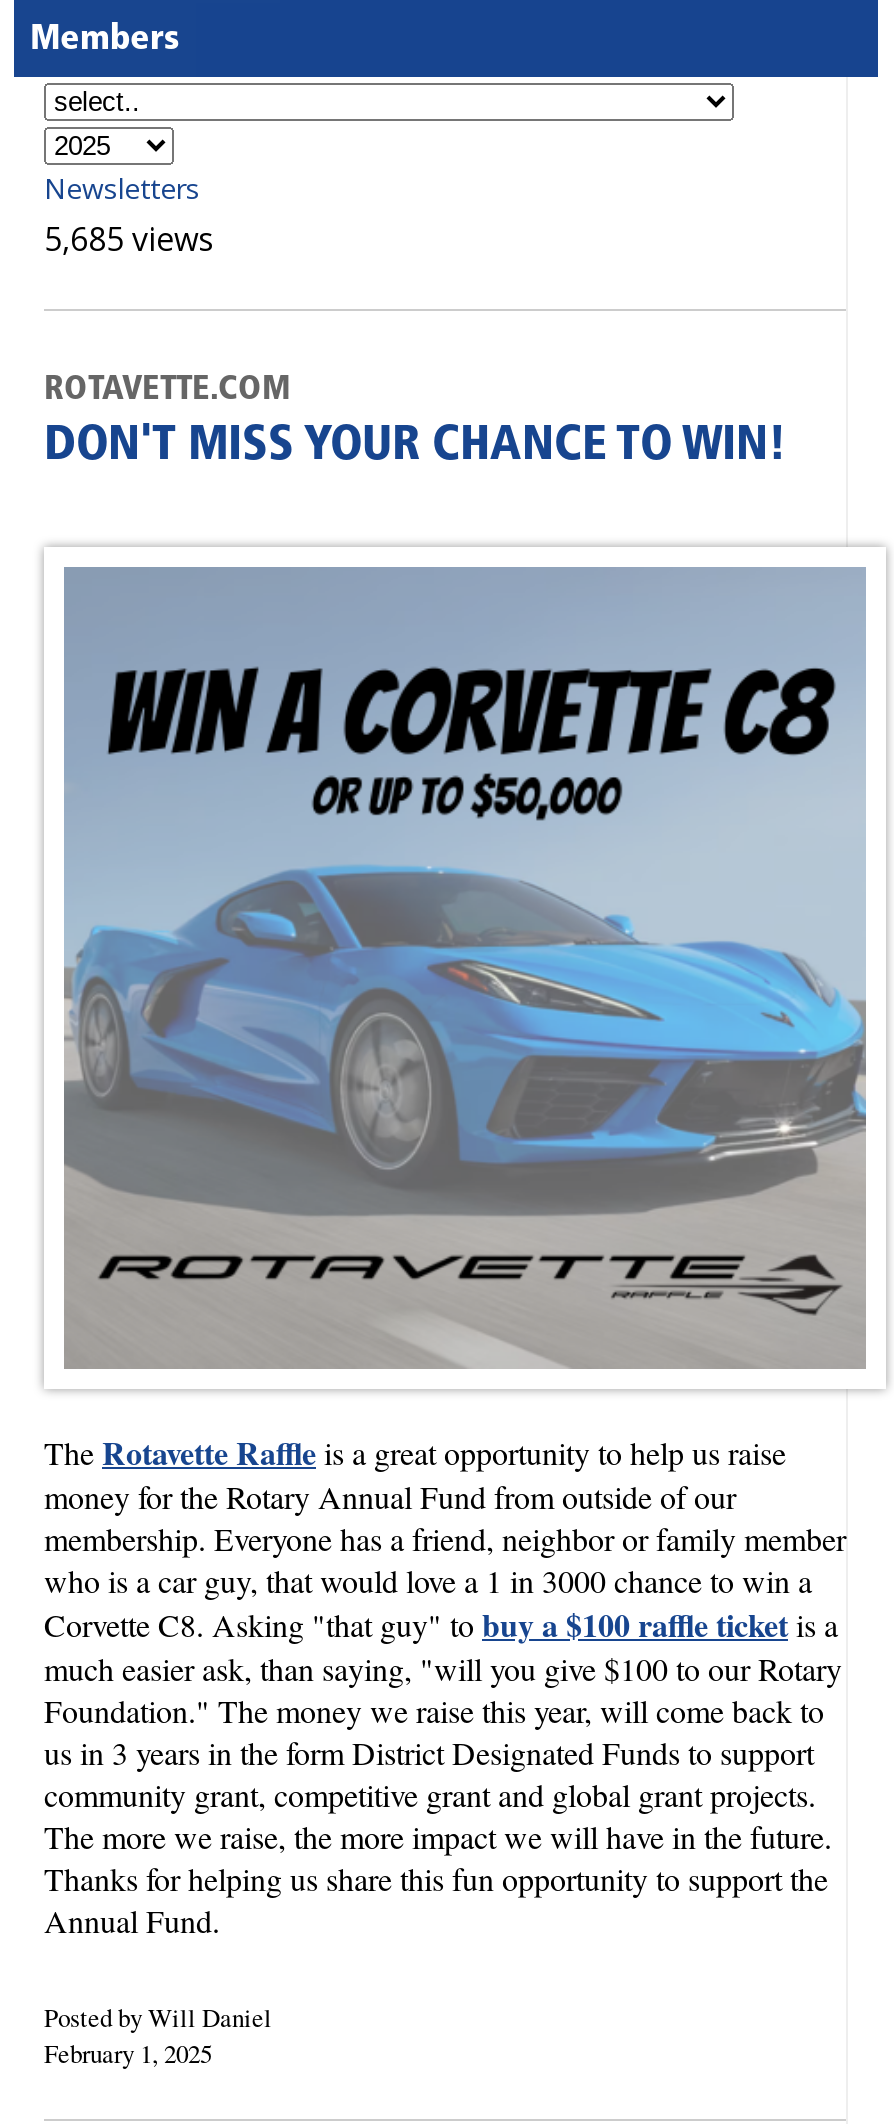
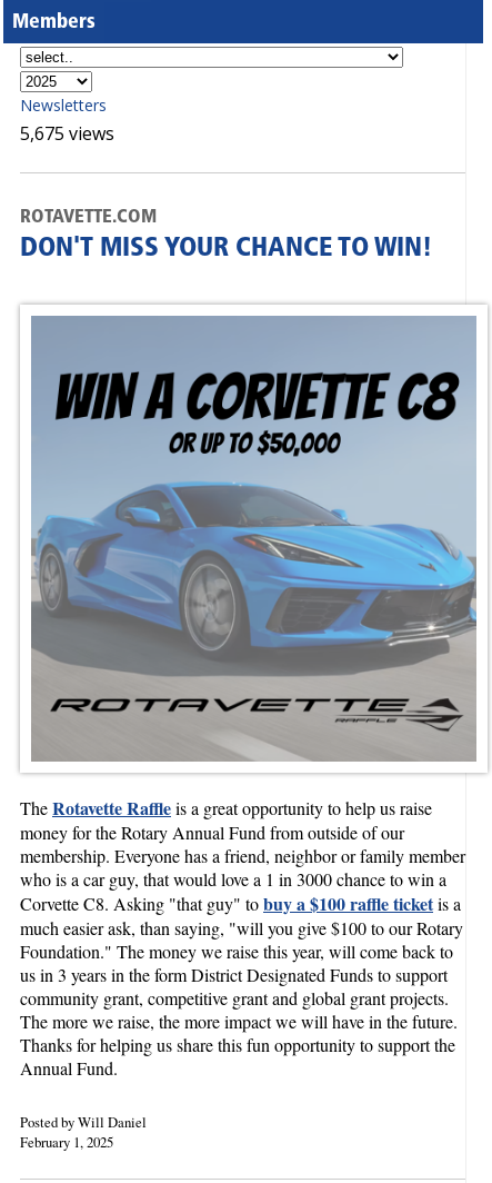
- 5,685 views
+ 5,675 views
